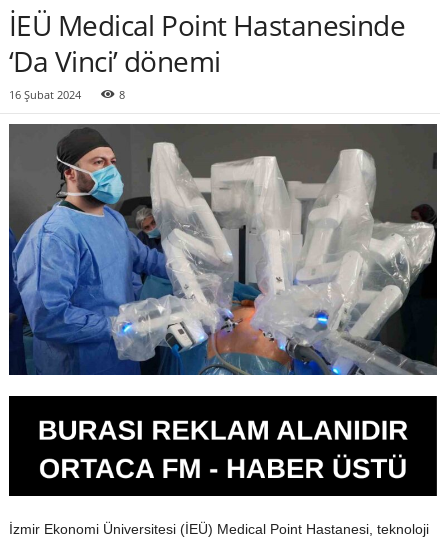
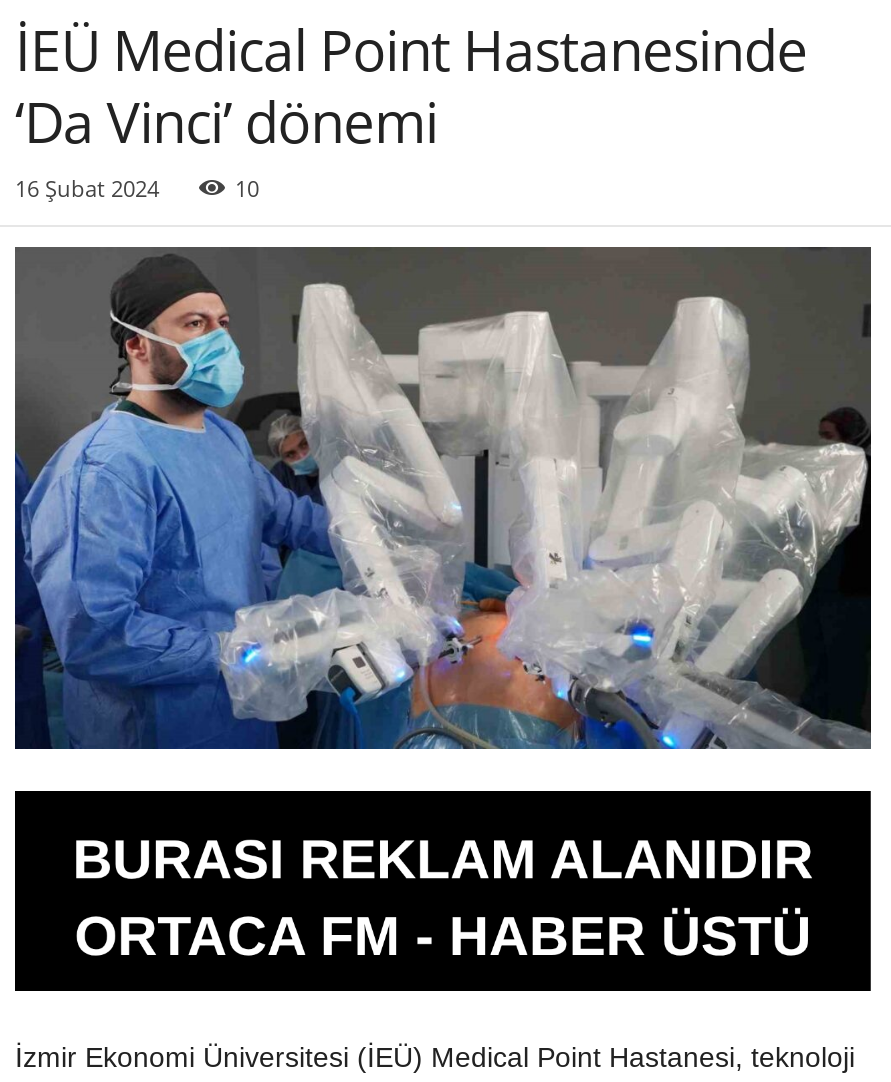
- 8
+ 10
